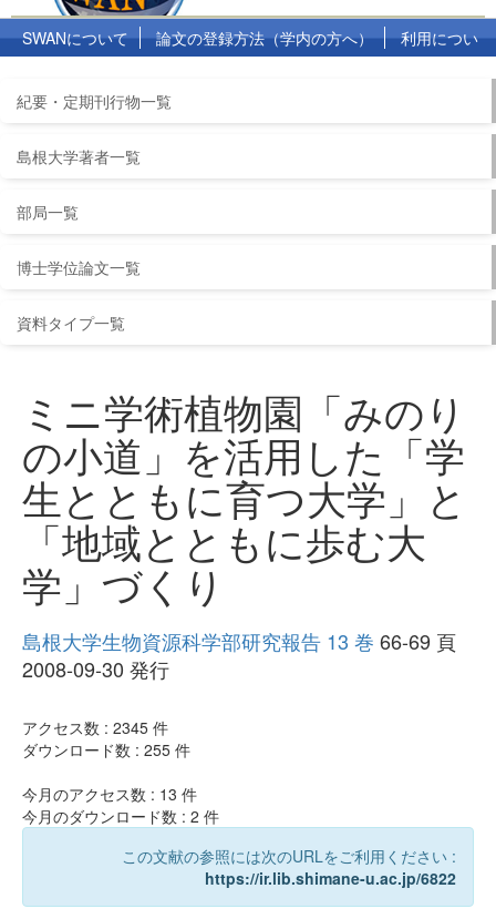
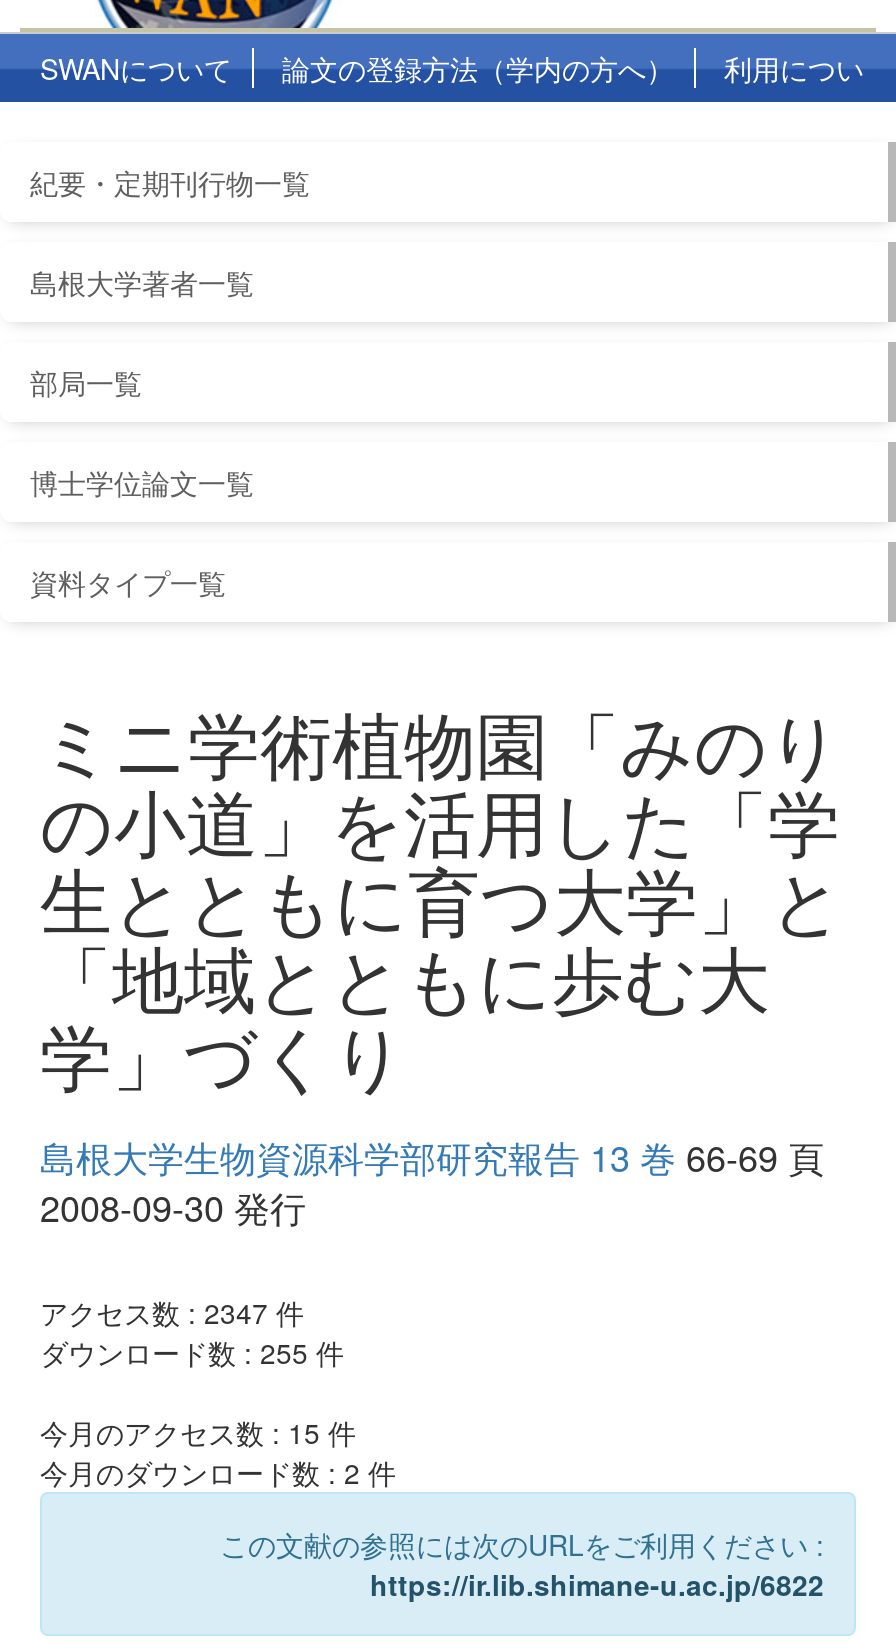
- アクセス数 : 2345件
+ アクセス数 : 2347件

- 今月のアクセス数 : 13件
+ 今月のアクセス数 : 15件
